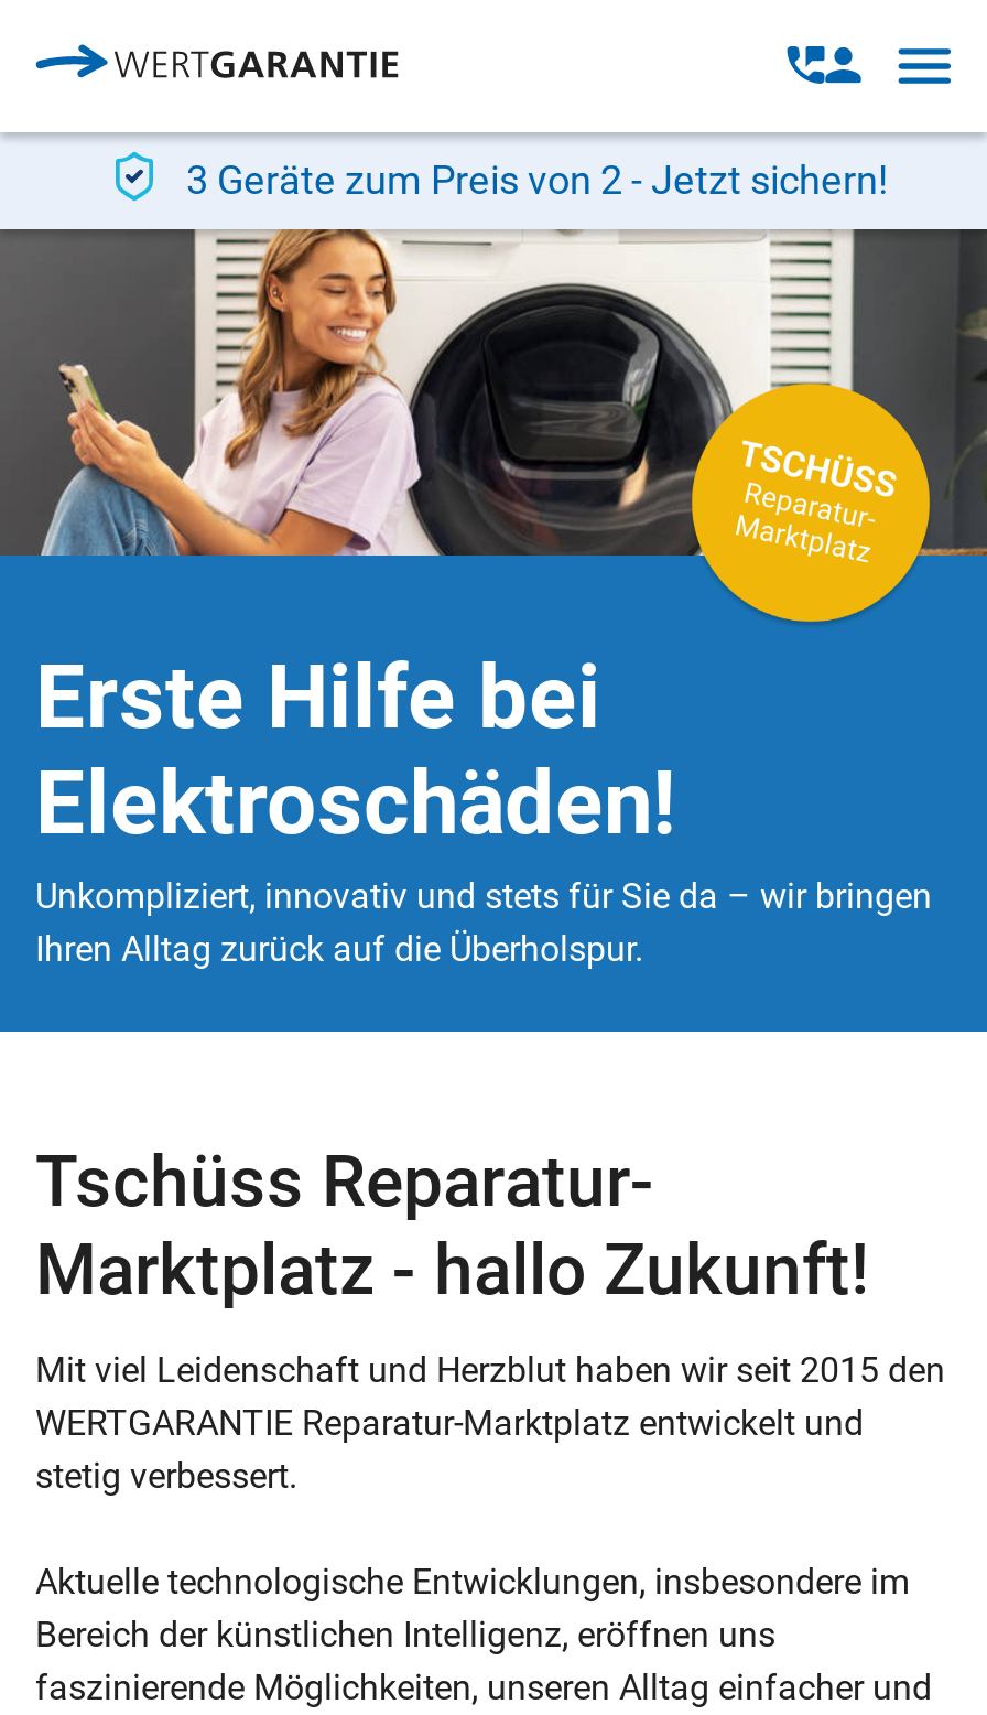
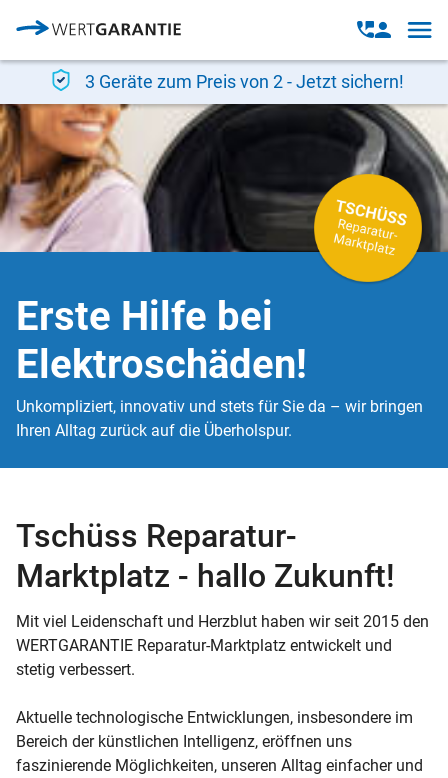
- [image]
+ [image]
